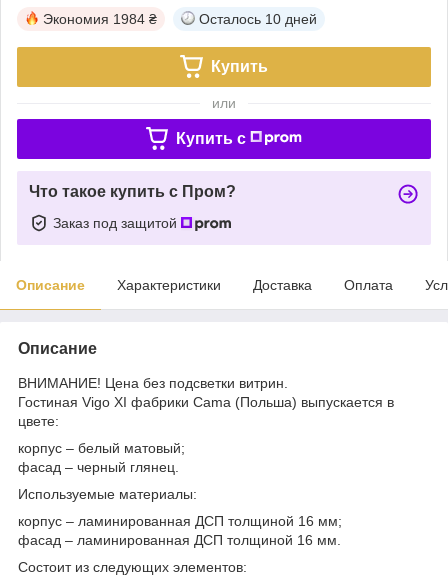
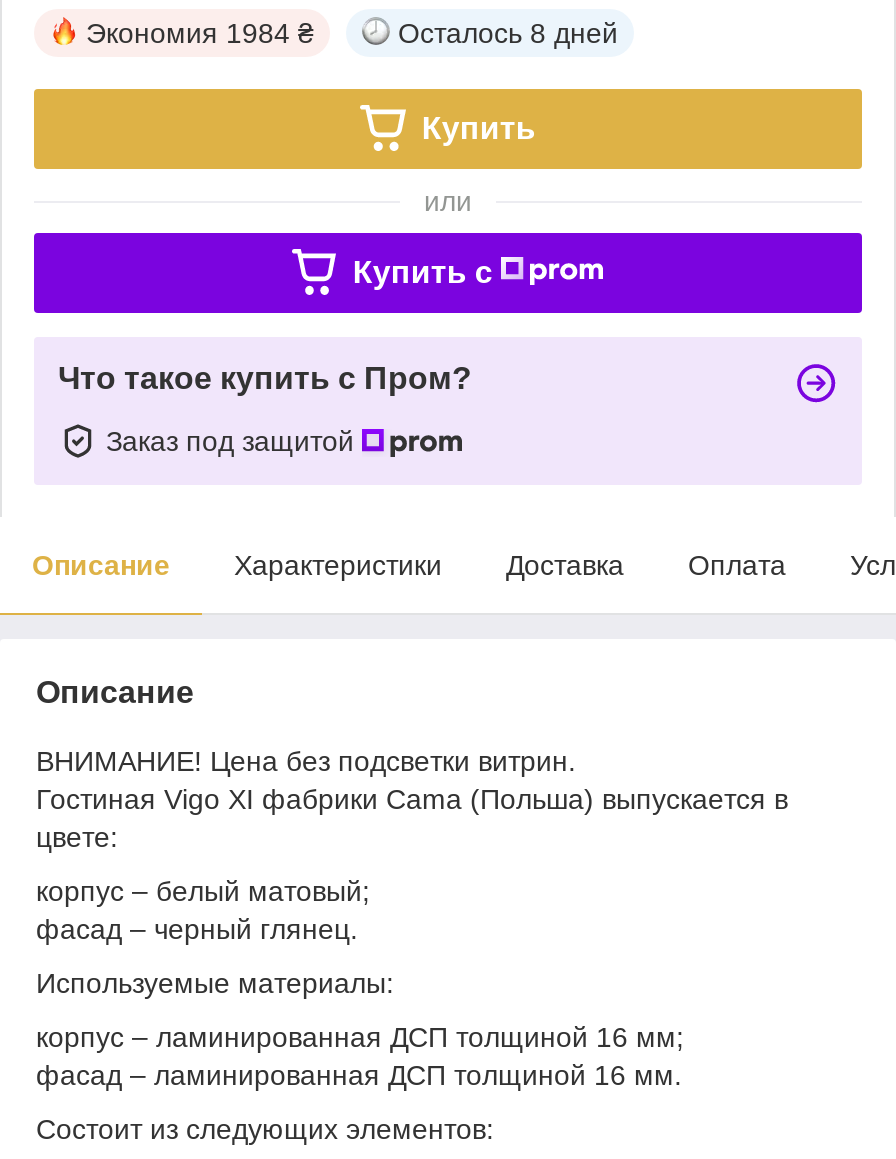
- Осталось 10 дней
+ Осталось 8 дней
